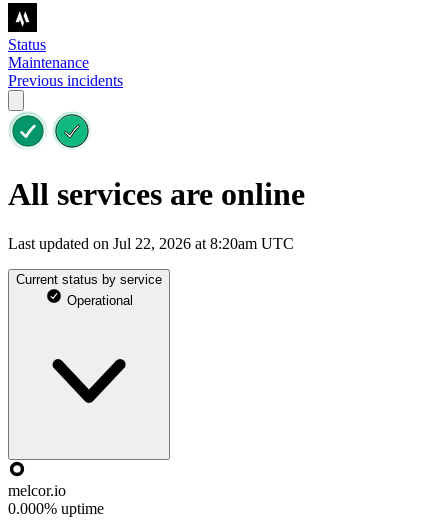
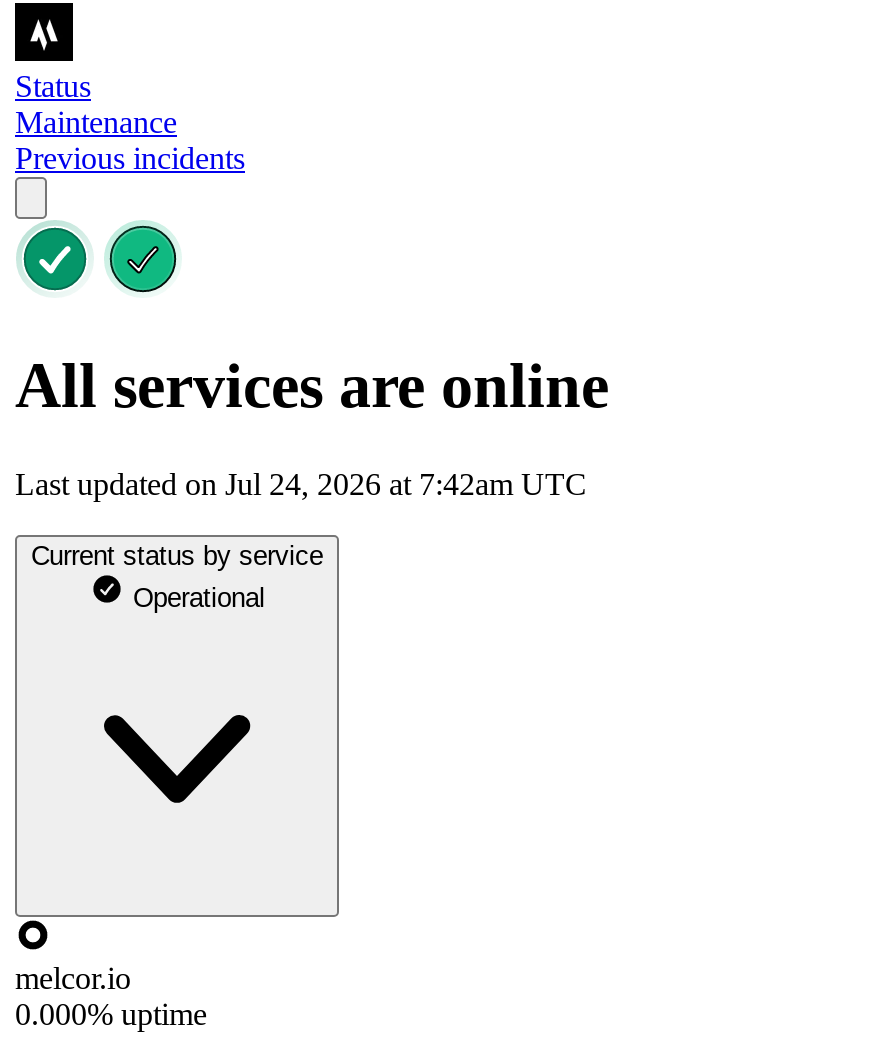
- Last updated on Jul 22, 2026 at 8:20am UTC
+ Last updated on Jul 24, 2026 at 7:42am UTC
